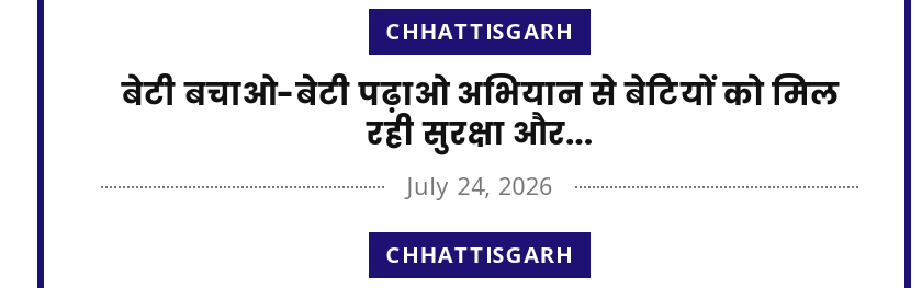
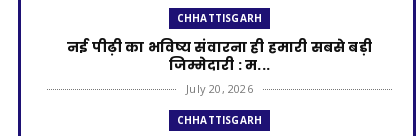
- बेटी बचाओ-बेटी पढ़ाओ अभियान से बेटियों को मिल
- रही सुरक्षा और...
- July 24, 2026
+ नई पीढ़ी का भविष्य संवारना ही हमारी सबसे बड़ी
+ जिम्मेदारी : म...
+ July 20, 2026
